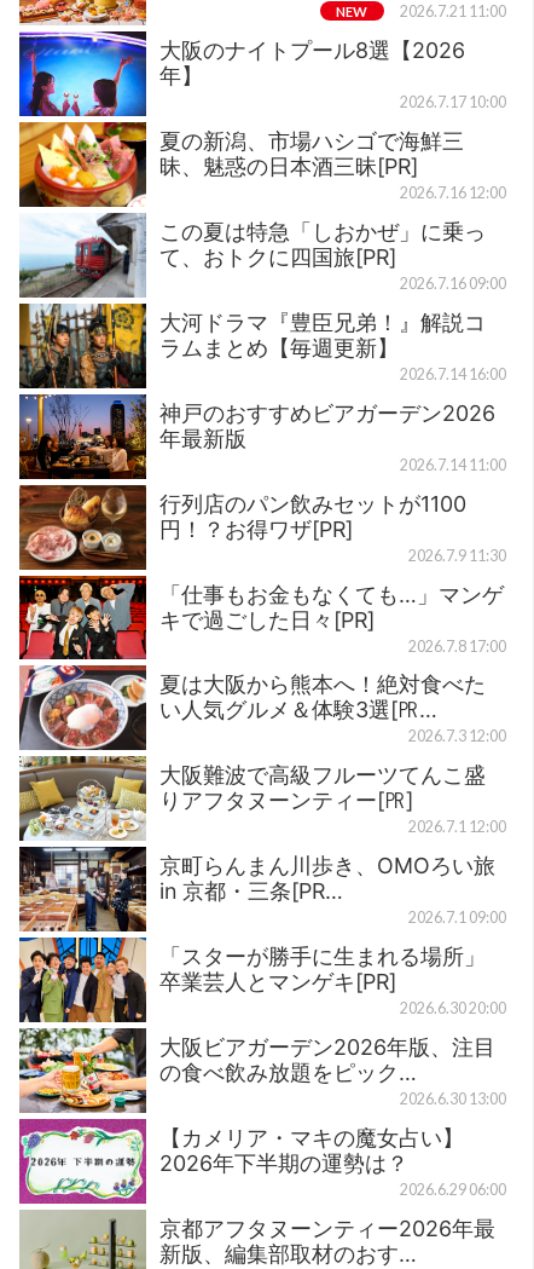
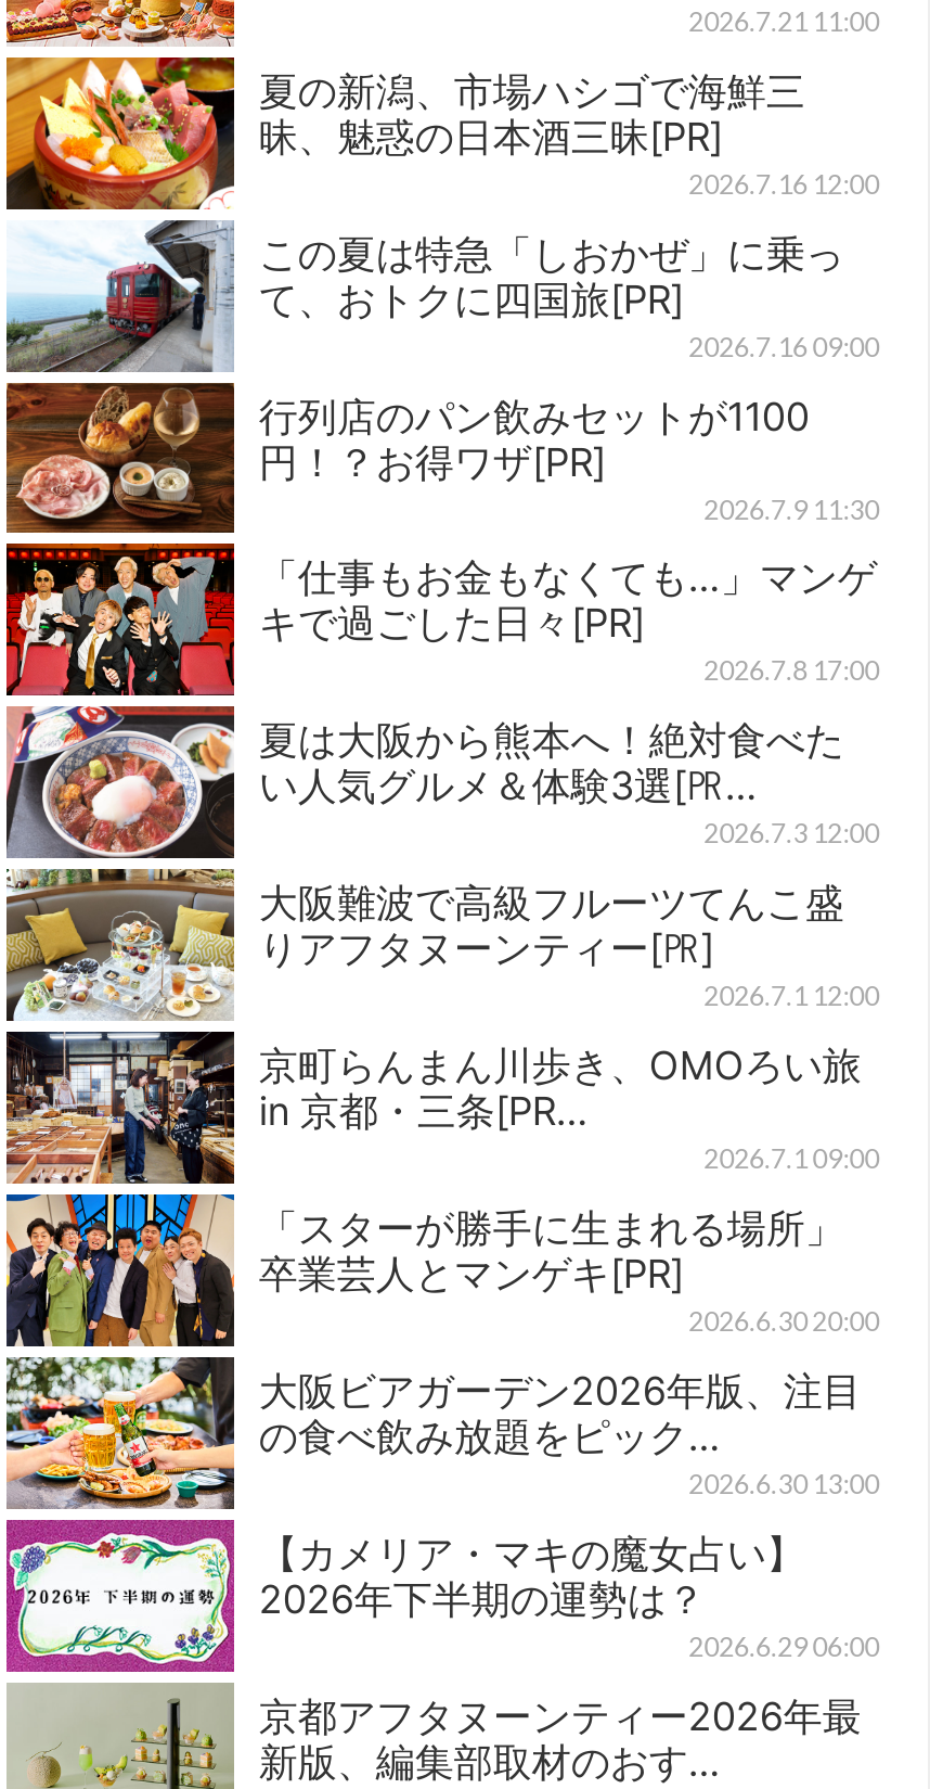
- NEW

- [image]
- 大阪のナイトプール8選【2026
- 年】
- 2026.7.17 10:00

- [image]
- 大河ドラマ『豊臣兄弟！』解説コ
- ラムまとめ【毎週更新】
- 2026.7.14 16:00
- 神戸のおすすめビアガーデン2026
- 年最新版
- 2026.7.14 11:00
